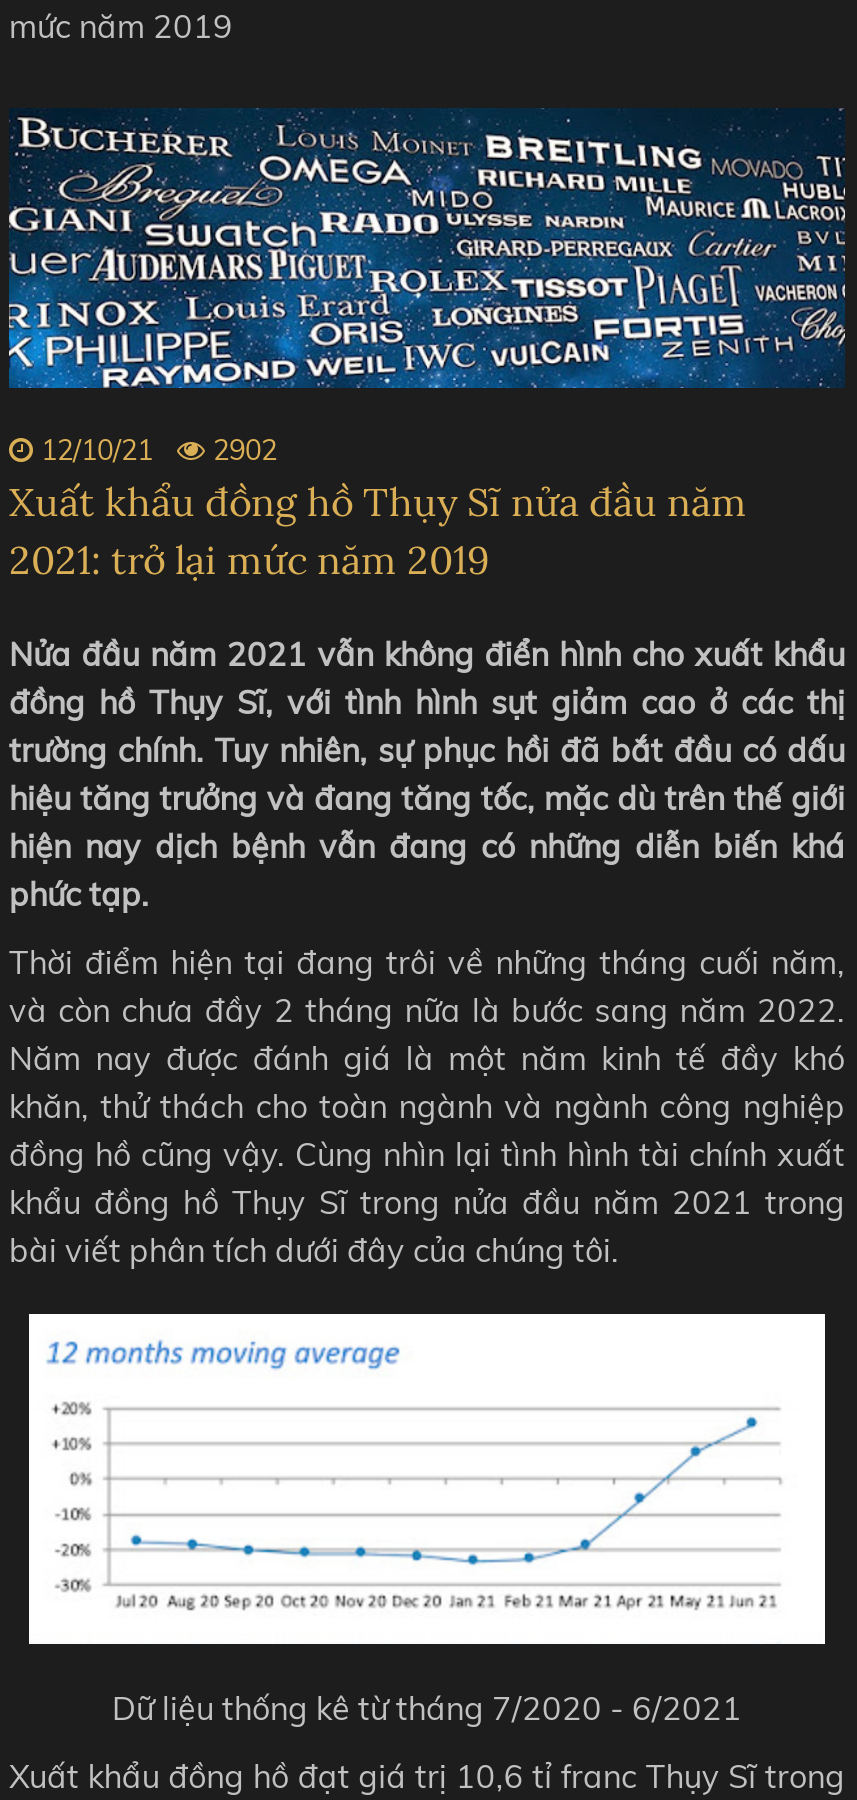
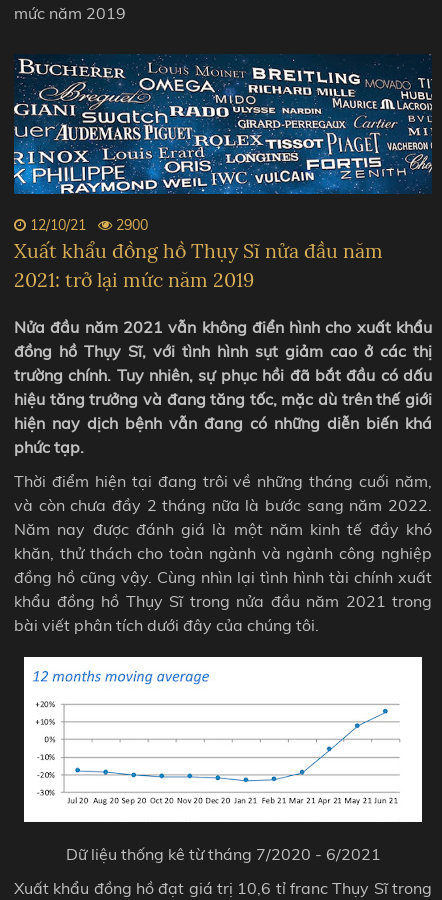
- 12/10/21 2902
+ 12/10/21 2900
